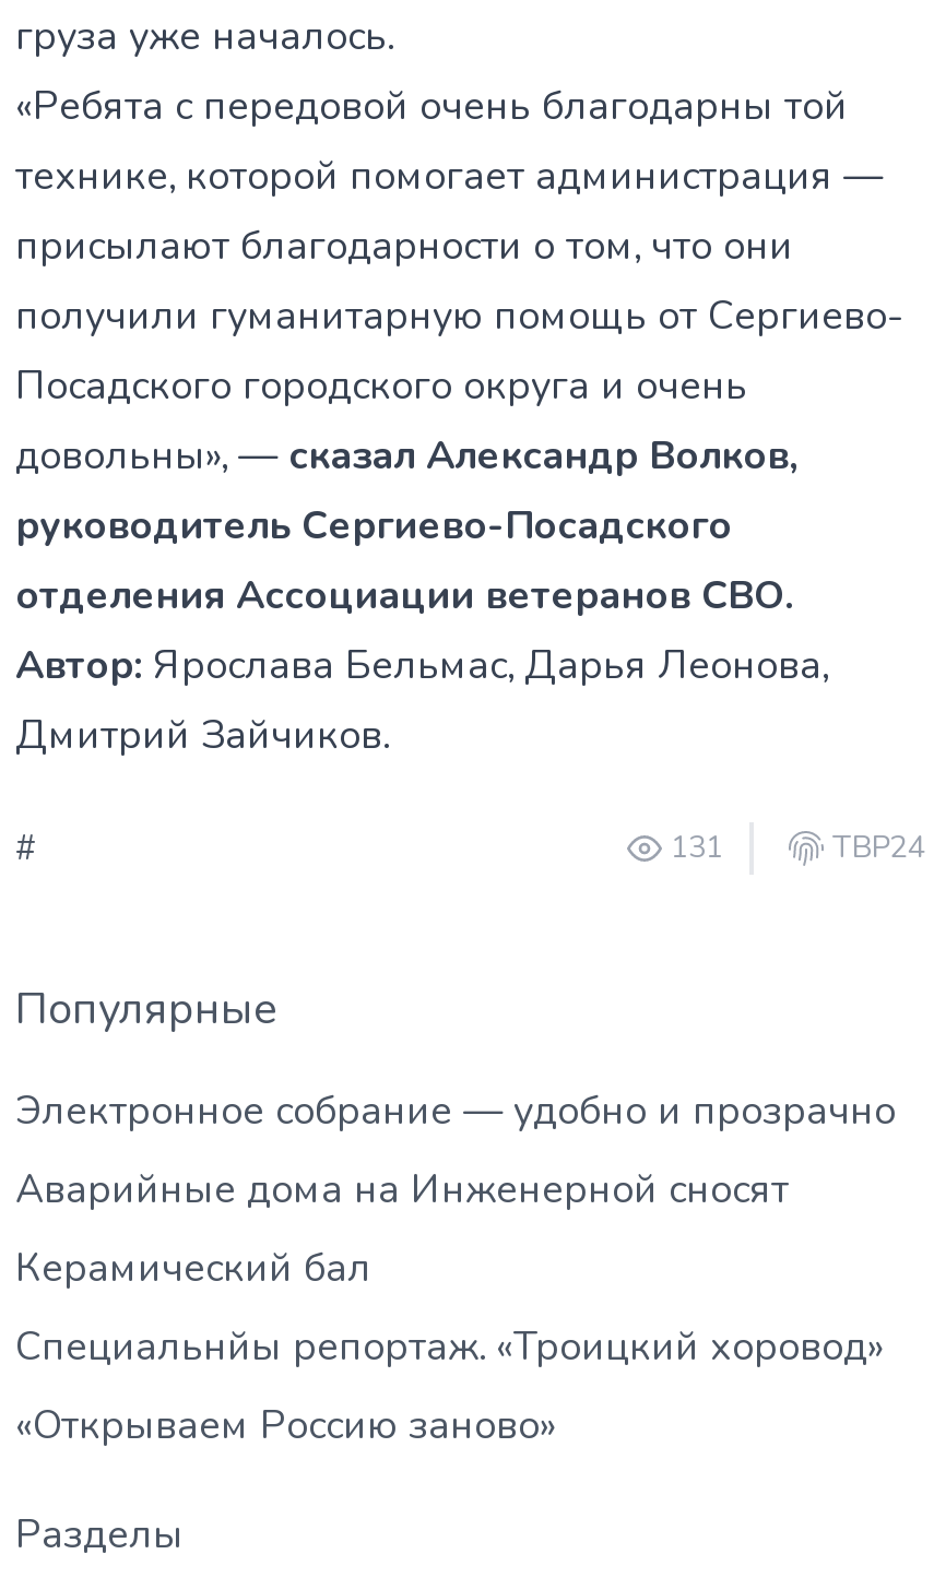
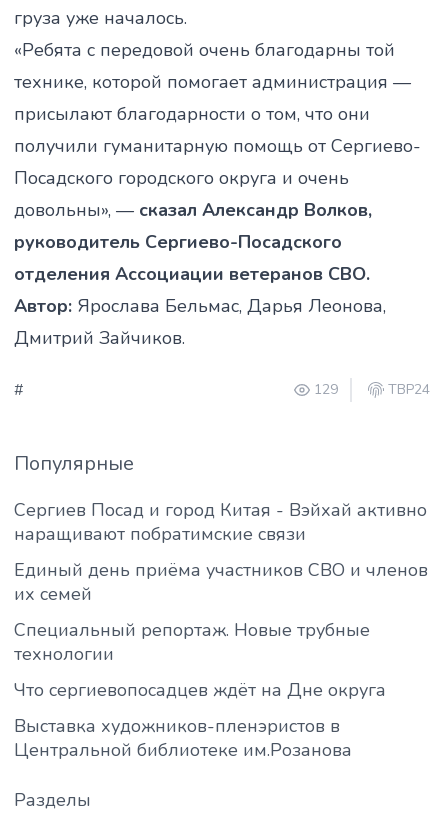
- 131
+ 129

- Электронное собрание — удобно и прозрачно
+ Сергиев Посад и город Китая - Вэйхай активно
+ наращивают побратимские связи

- Аварийные дома на Инженерной сносят
+ Единый день приёма участников СВО и членов
+ их семей

- Керамический бал
+ Специальный репортаж. Новые трубные
+ технологии

- Специальнйы репортаж. «Троицкий хоровод»
+ Что сергиевопосадцев ждёт на Дне округа

- «Открываем Россию заново»
+ Выставка художников-пленэристов в
+ Центральной библиотеке им.Розанова
